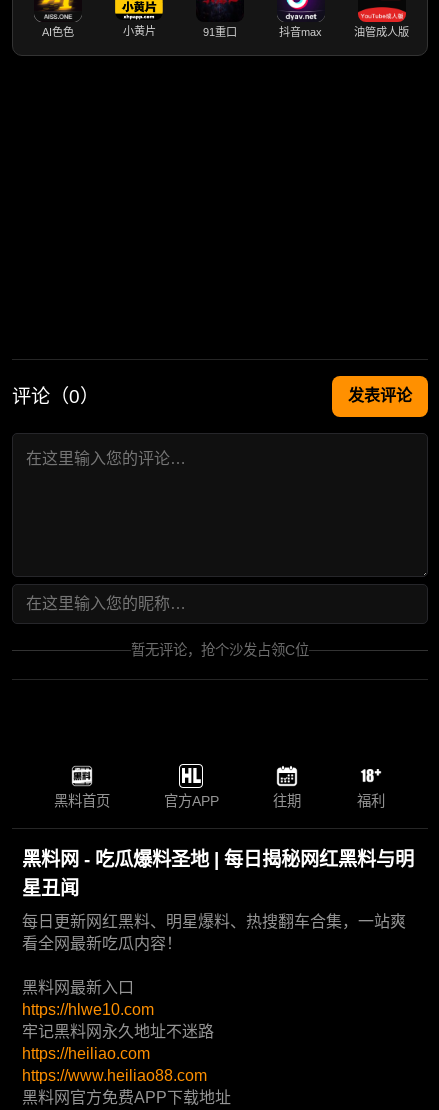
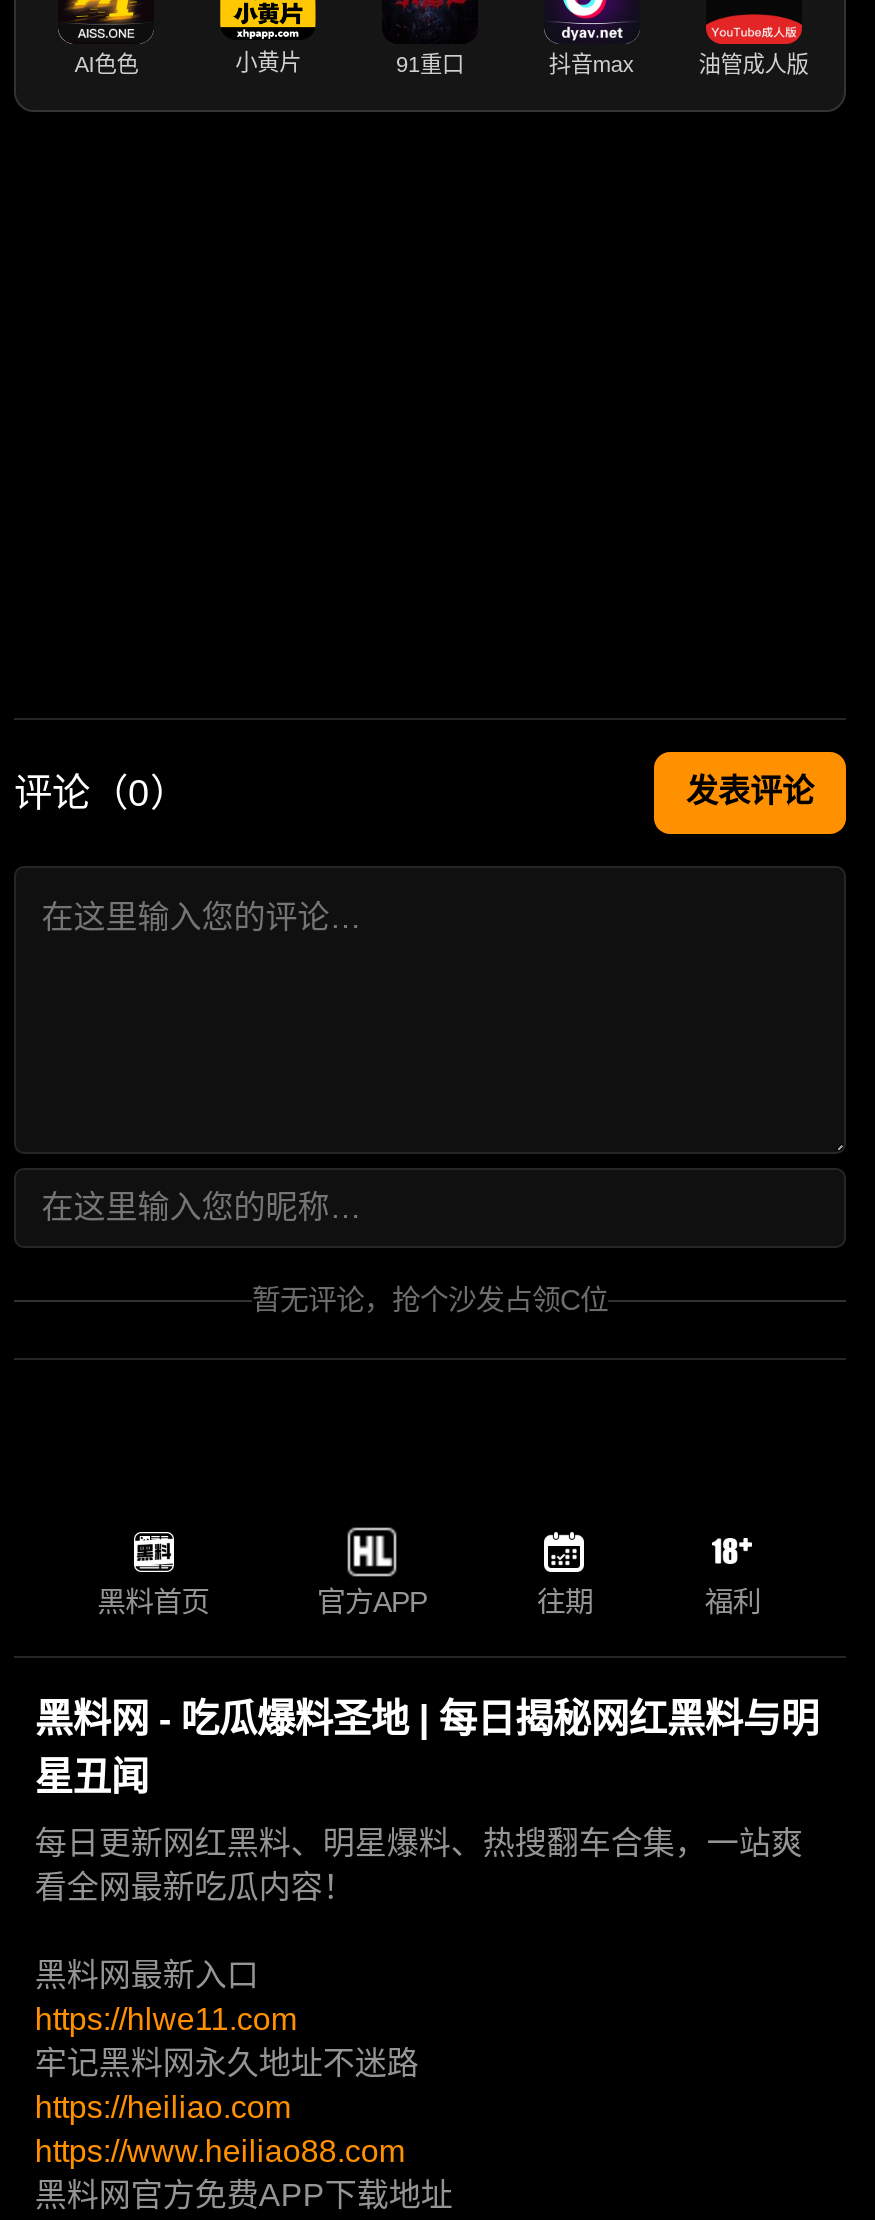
- https://hlwe10.com
+ https://hlwe11.com
